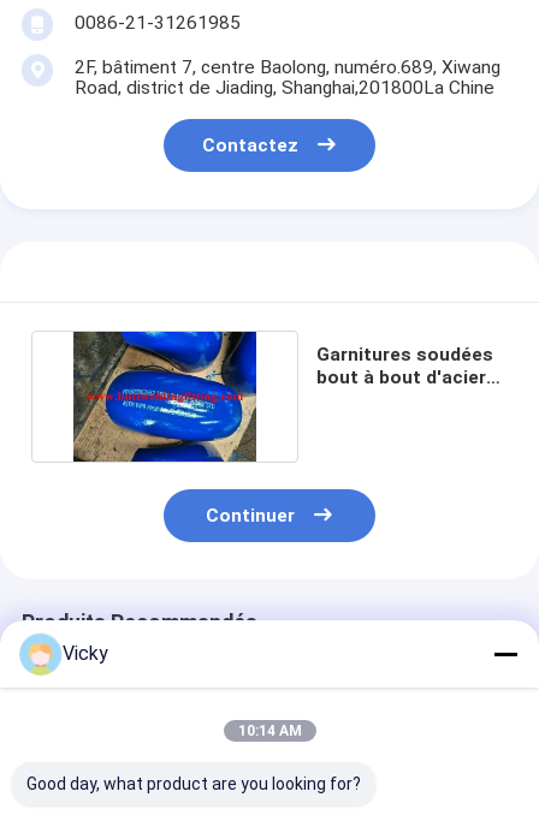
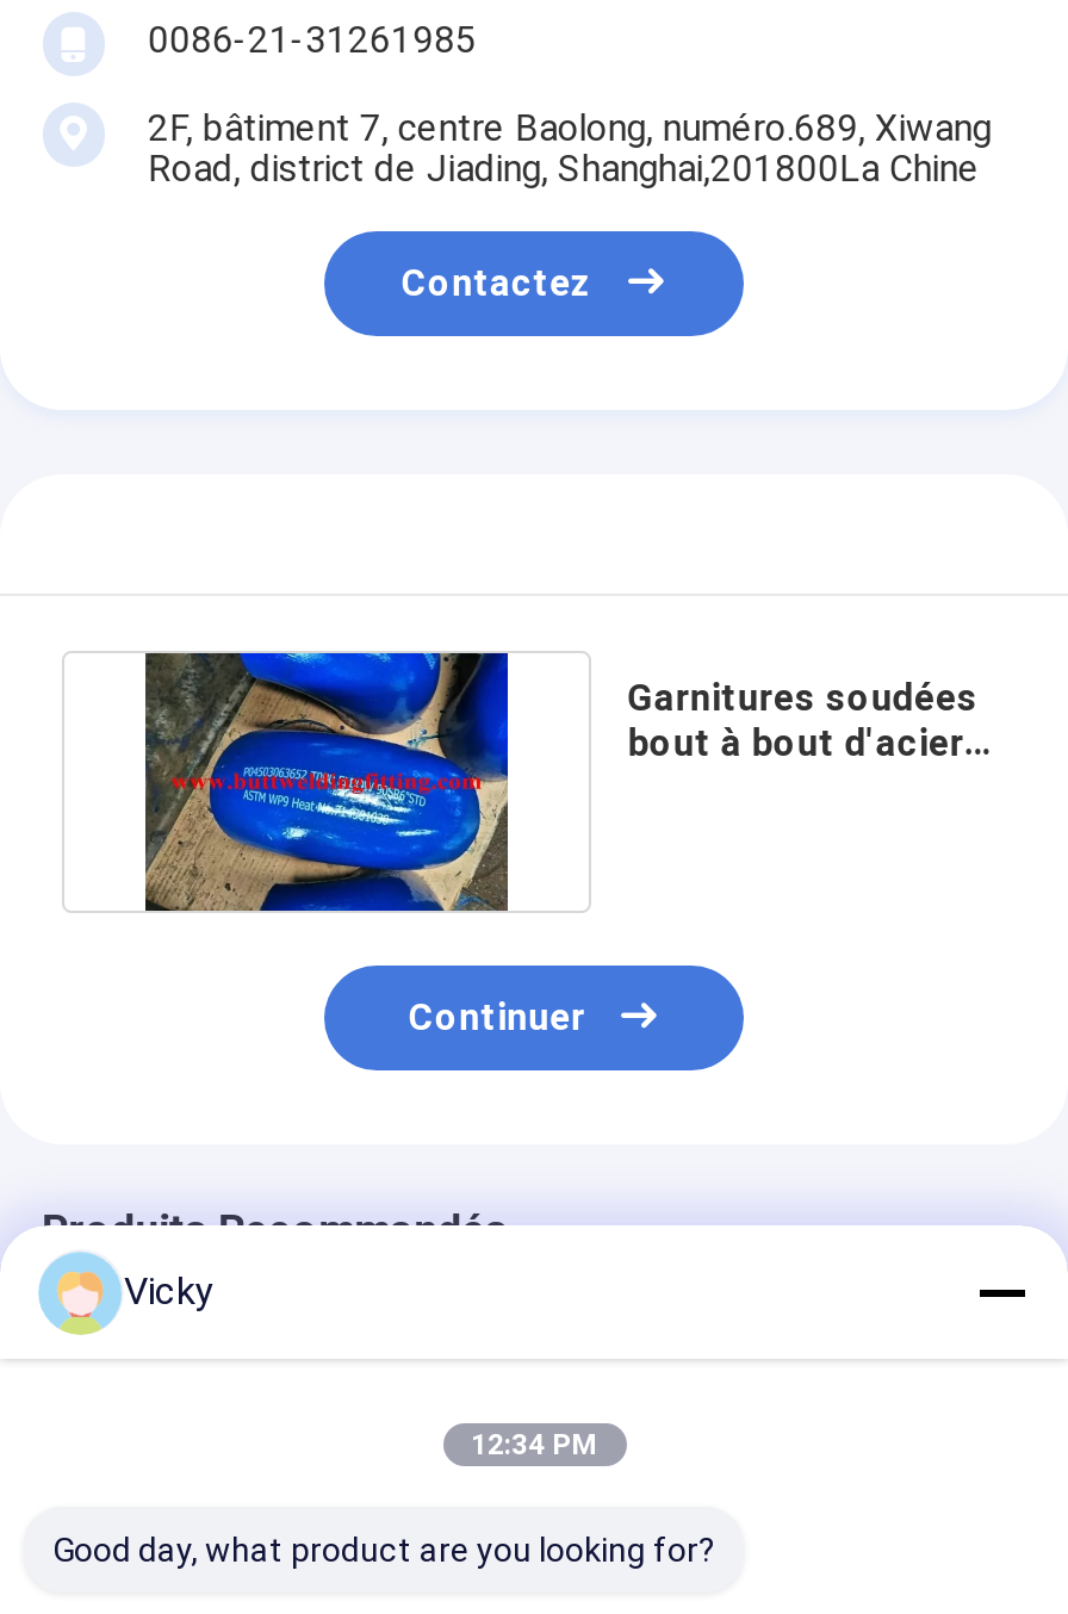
- 10:14 AM
+ 12:34 PM
